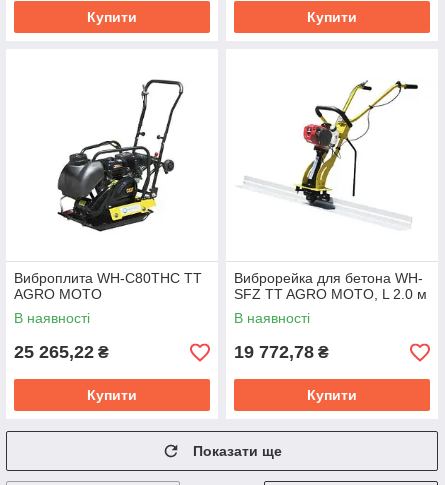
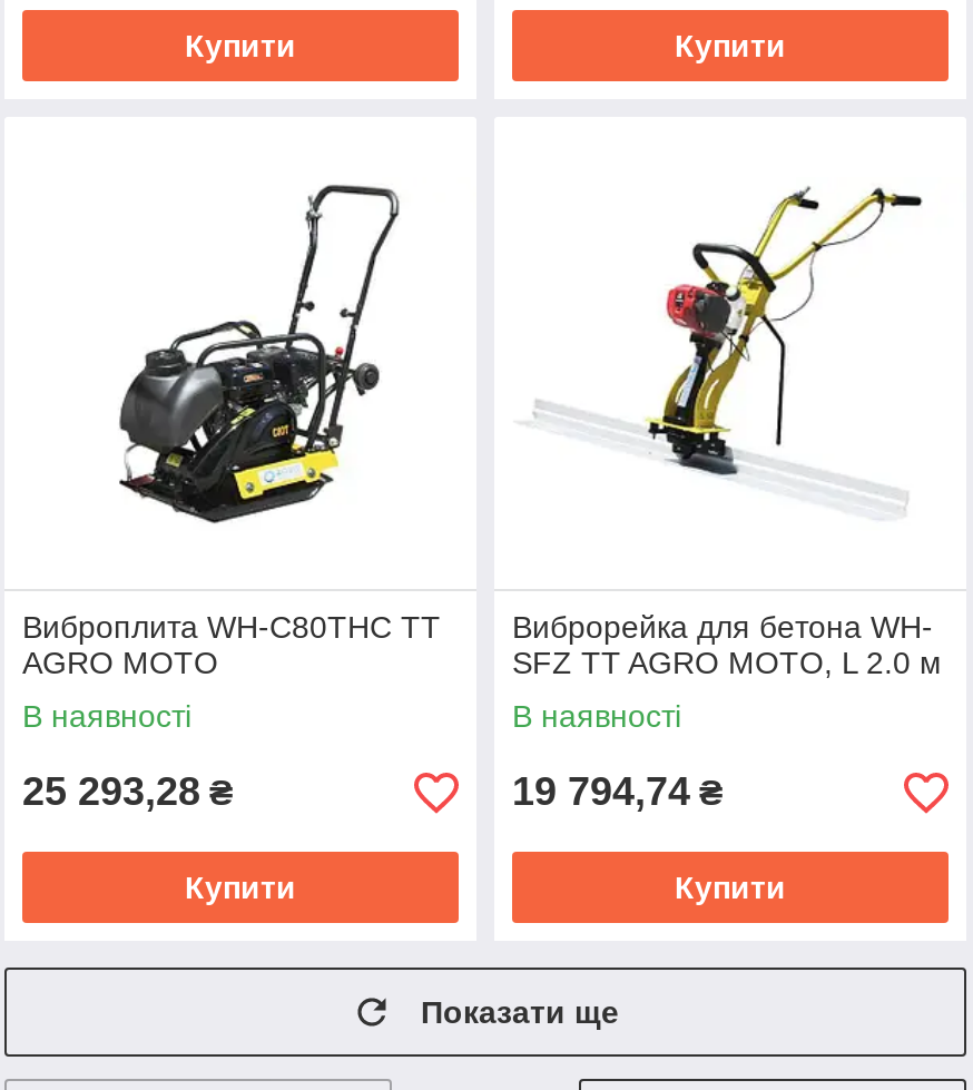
- 25 265,22 ₴
+ 25 293,28 ₴

- 19 772,78 ₴
+ 19 794,74 ₴
